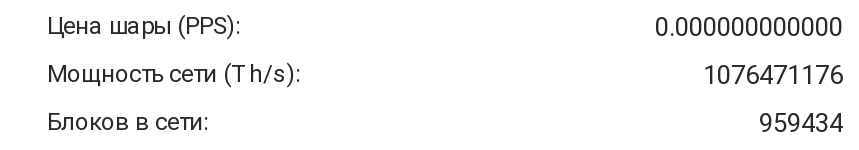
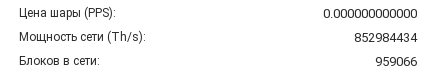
- 1076471176
+ 852984434

- 959434
+ 959066
